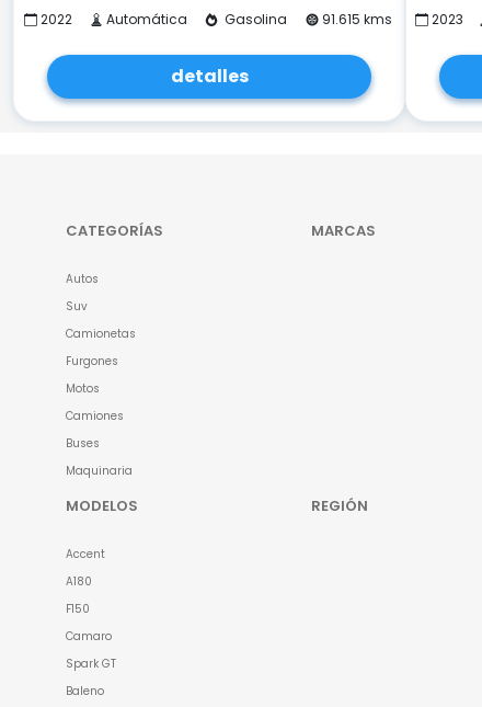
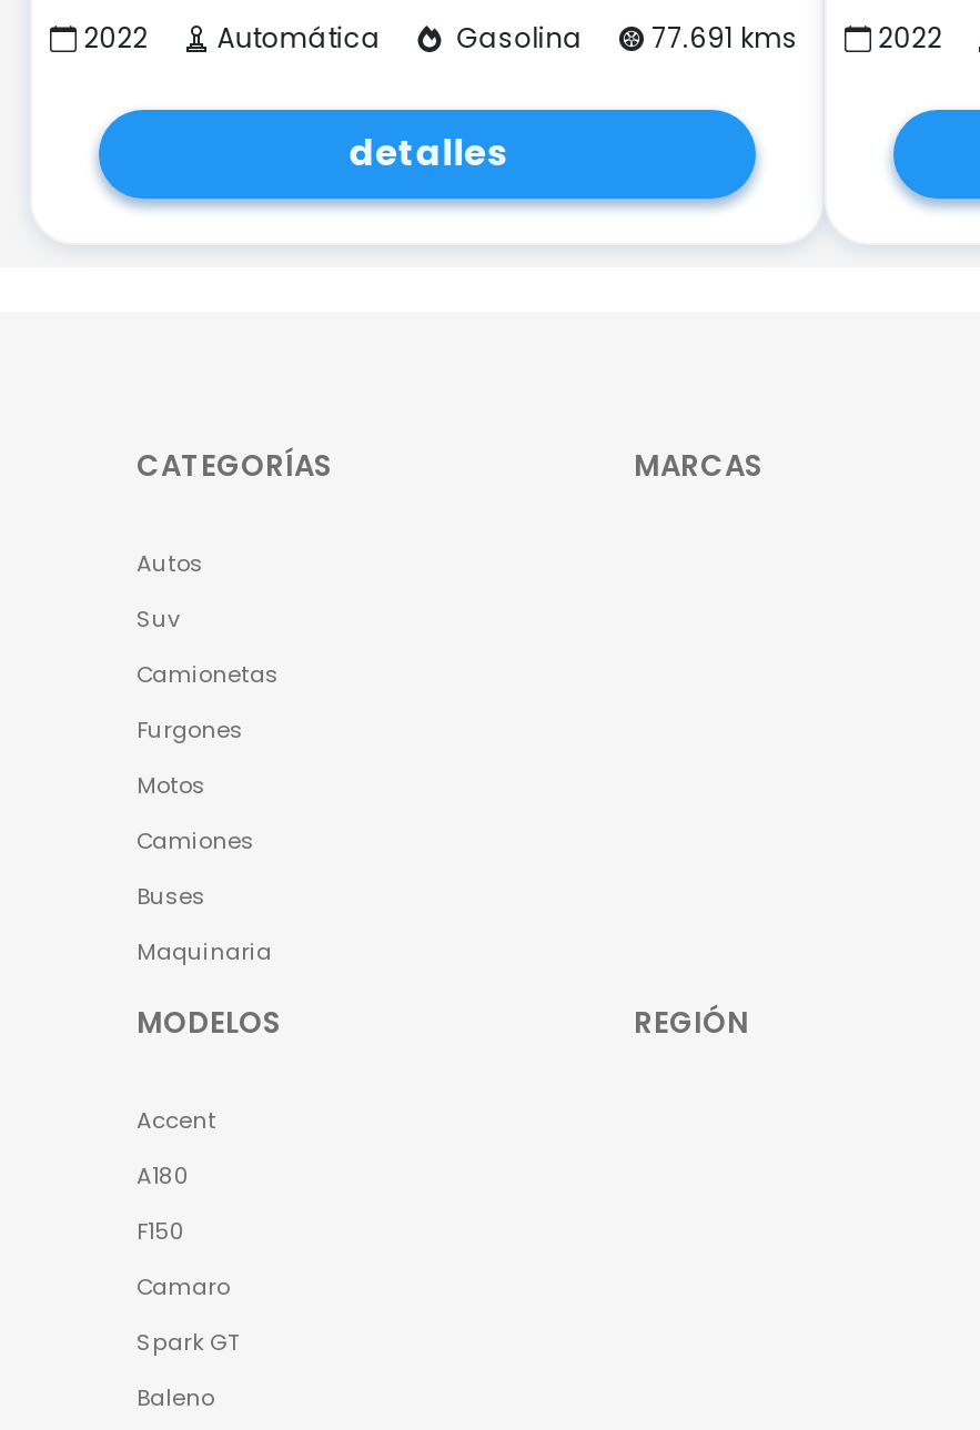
- 91.615 kms
+ 77.691 kms

- 2023
+ 2022
